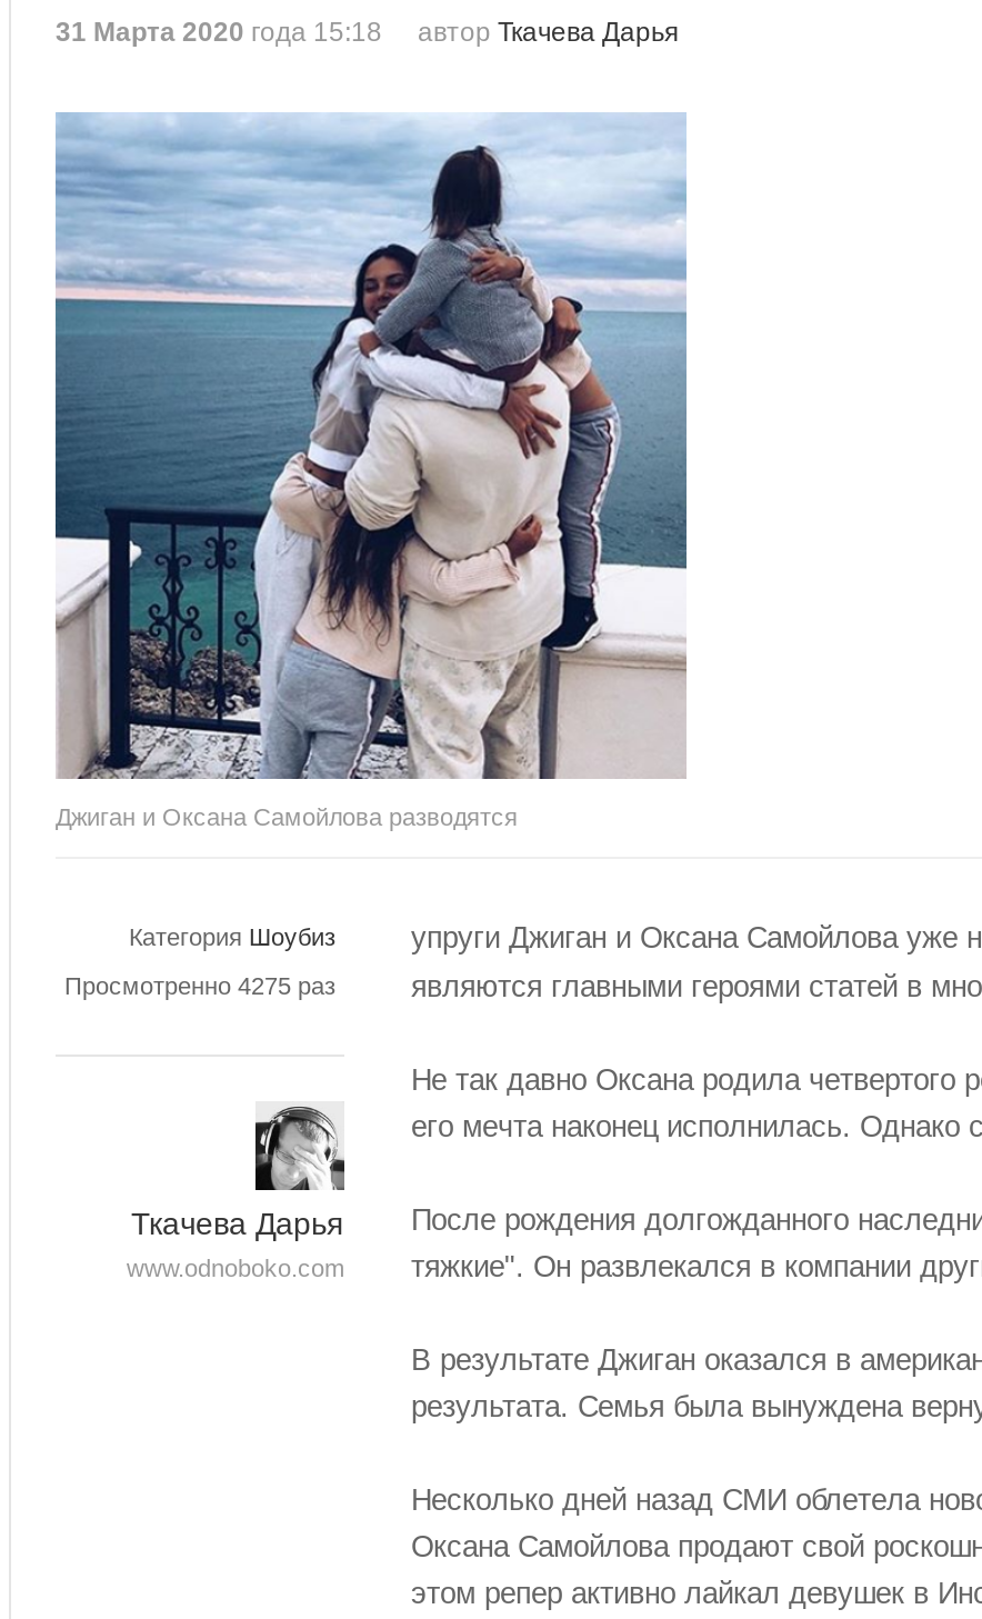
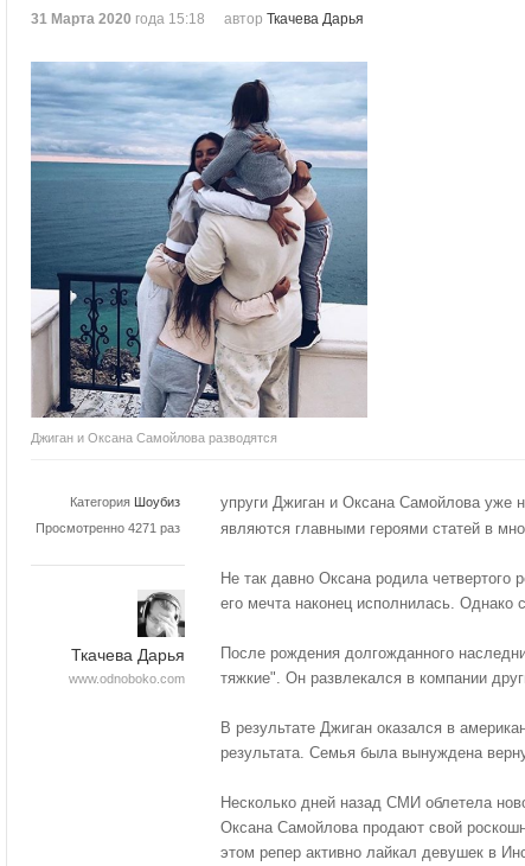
- Просмотренно 4275 раз
+ Просмотренно 4271 раз
